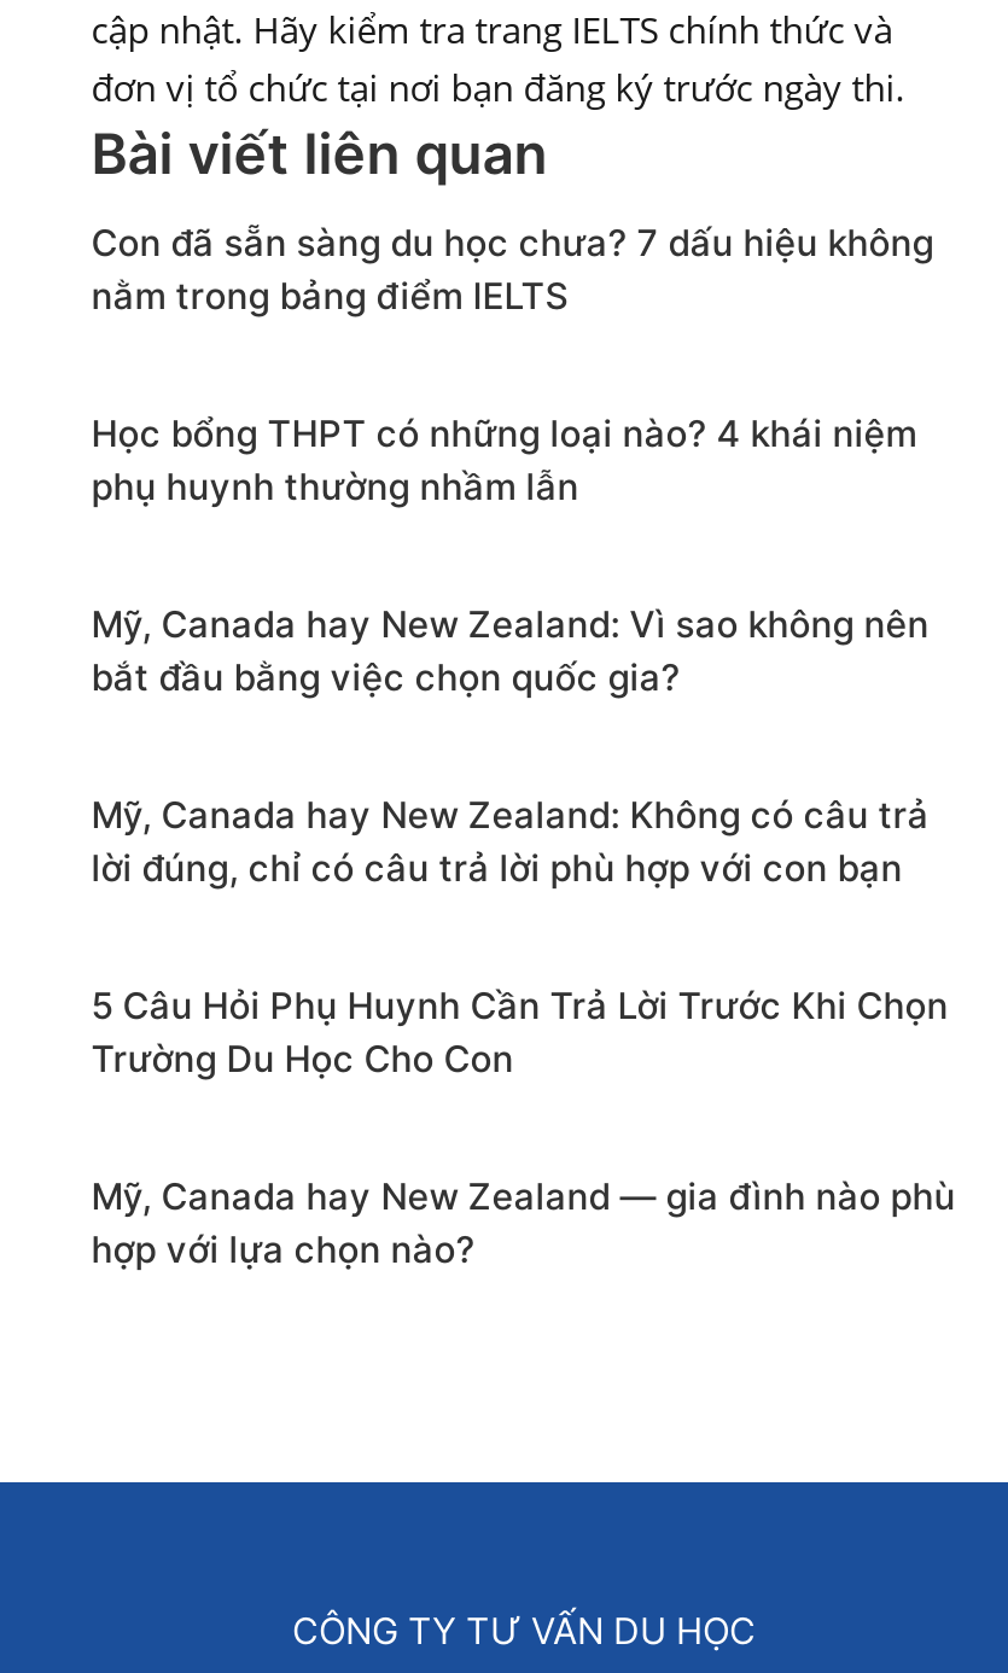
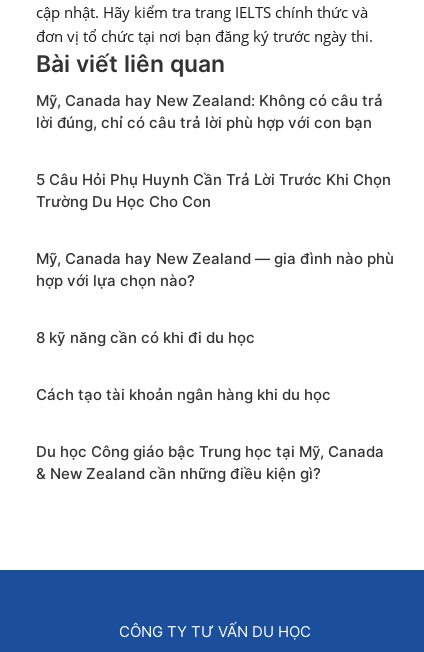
- Con đã sẵn sàng du học chưa? 7 dấu hiệu không
- nằm trong bảng điểm IELTS
- Học bổng THPT có những loại nào? 4 khái niệm
- phụ huynh thường nhầm lẫn
- Mỹ, Canada hay New Zealand: Vì sao không nên
- bắt đầu bằng việc chọn quốc gia?

moved up: Mỹ, Canada hay New Zealand: Không có câu trả | lời đúng, chỉ có câu trả lời phù hợp với con bạn | 5 Câu Hỏi Phụ Huynh Cần Trả Lời Trước Khi Chọn | Trường Du Học Cho Con | Mỹ, Canada hay New Zealand — gia đình nào phù | hợp với lựa chọn nào?

+ 8 kỹ năng cần có khi đi du học
+ Cách tạo tài khoản ngân hàng khi du học
+ Du học Công giáo bậc Trung học tại Mỹ, Canada
+ & New Zealand cần những điều kiện gì?
